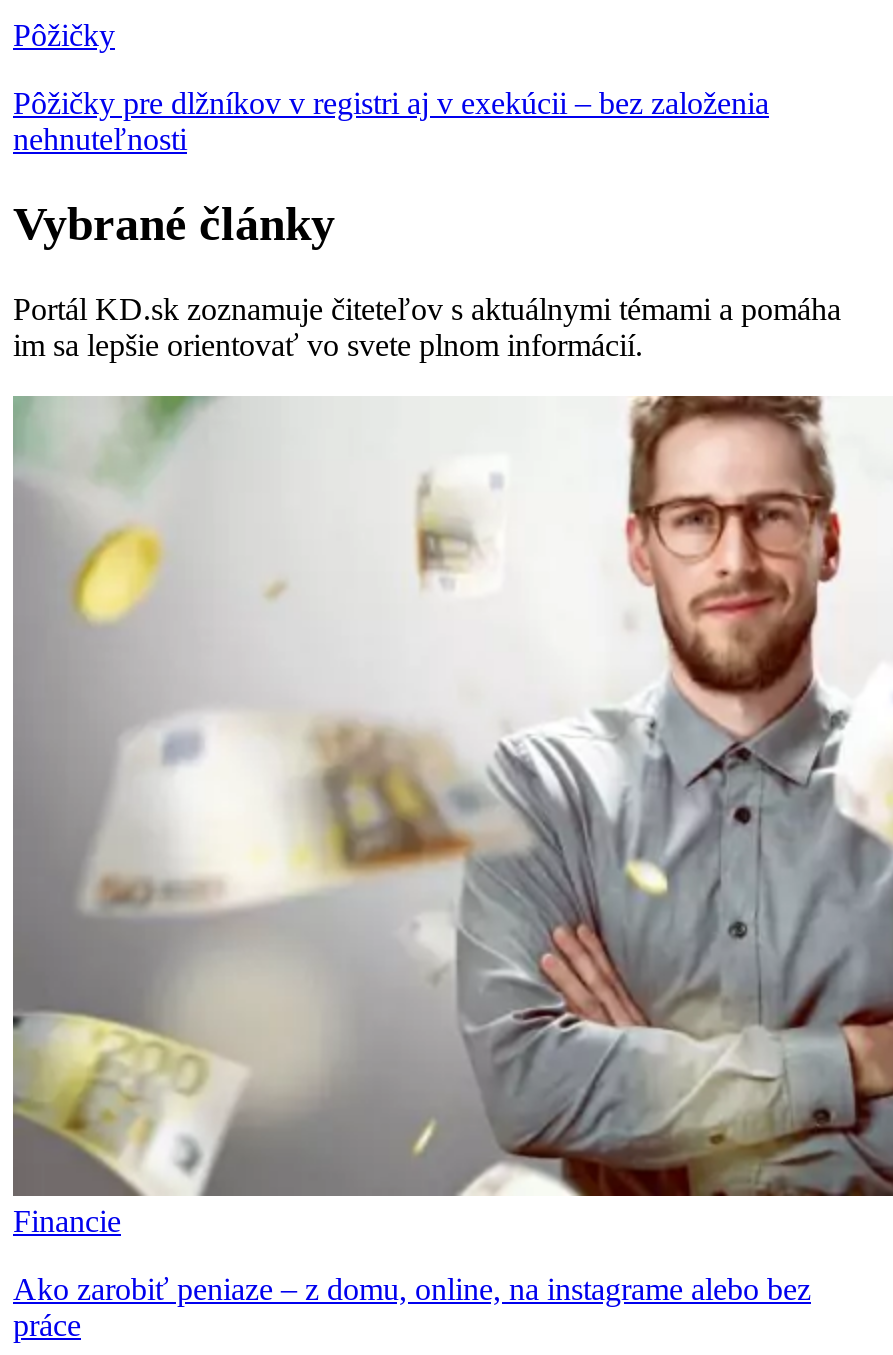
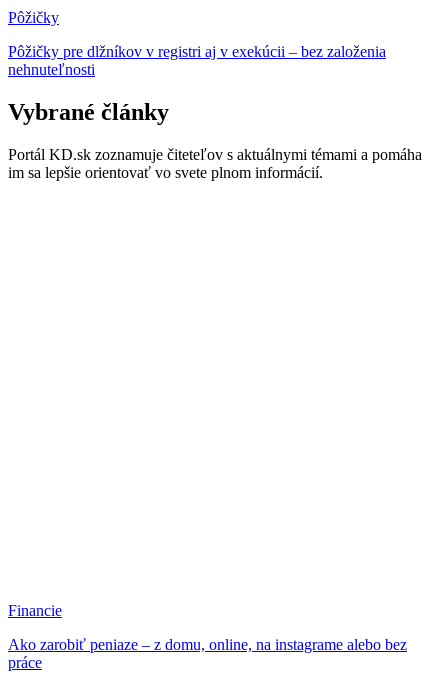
- [image]
